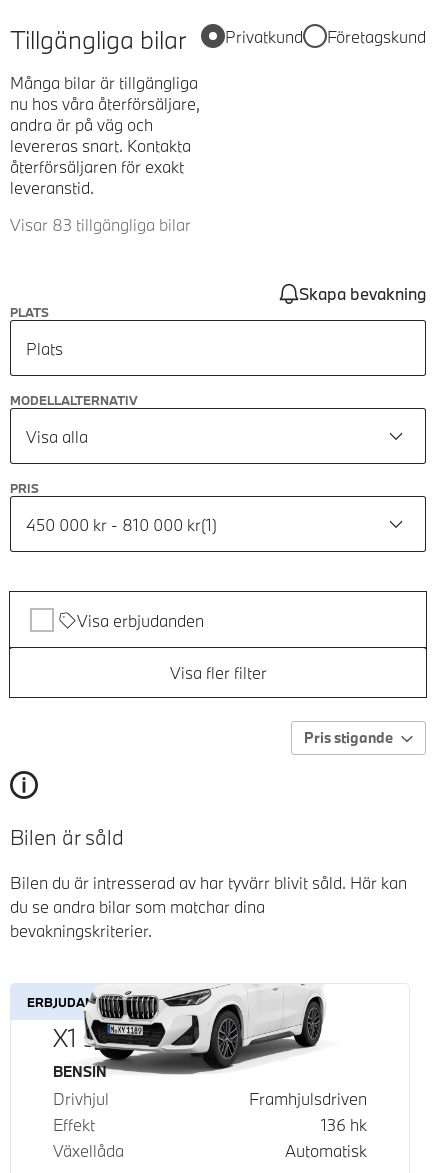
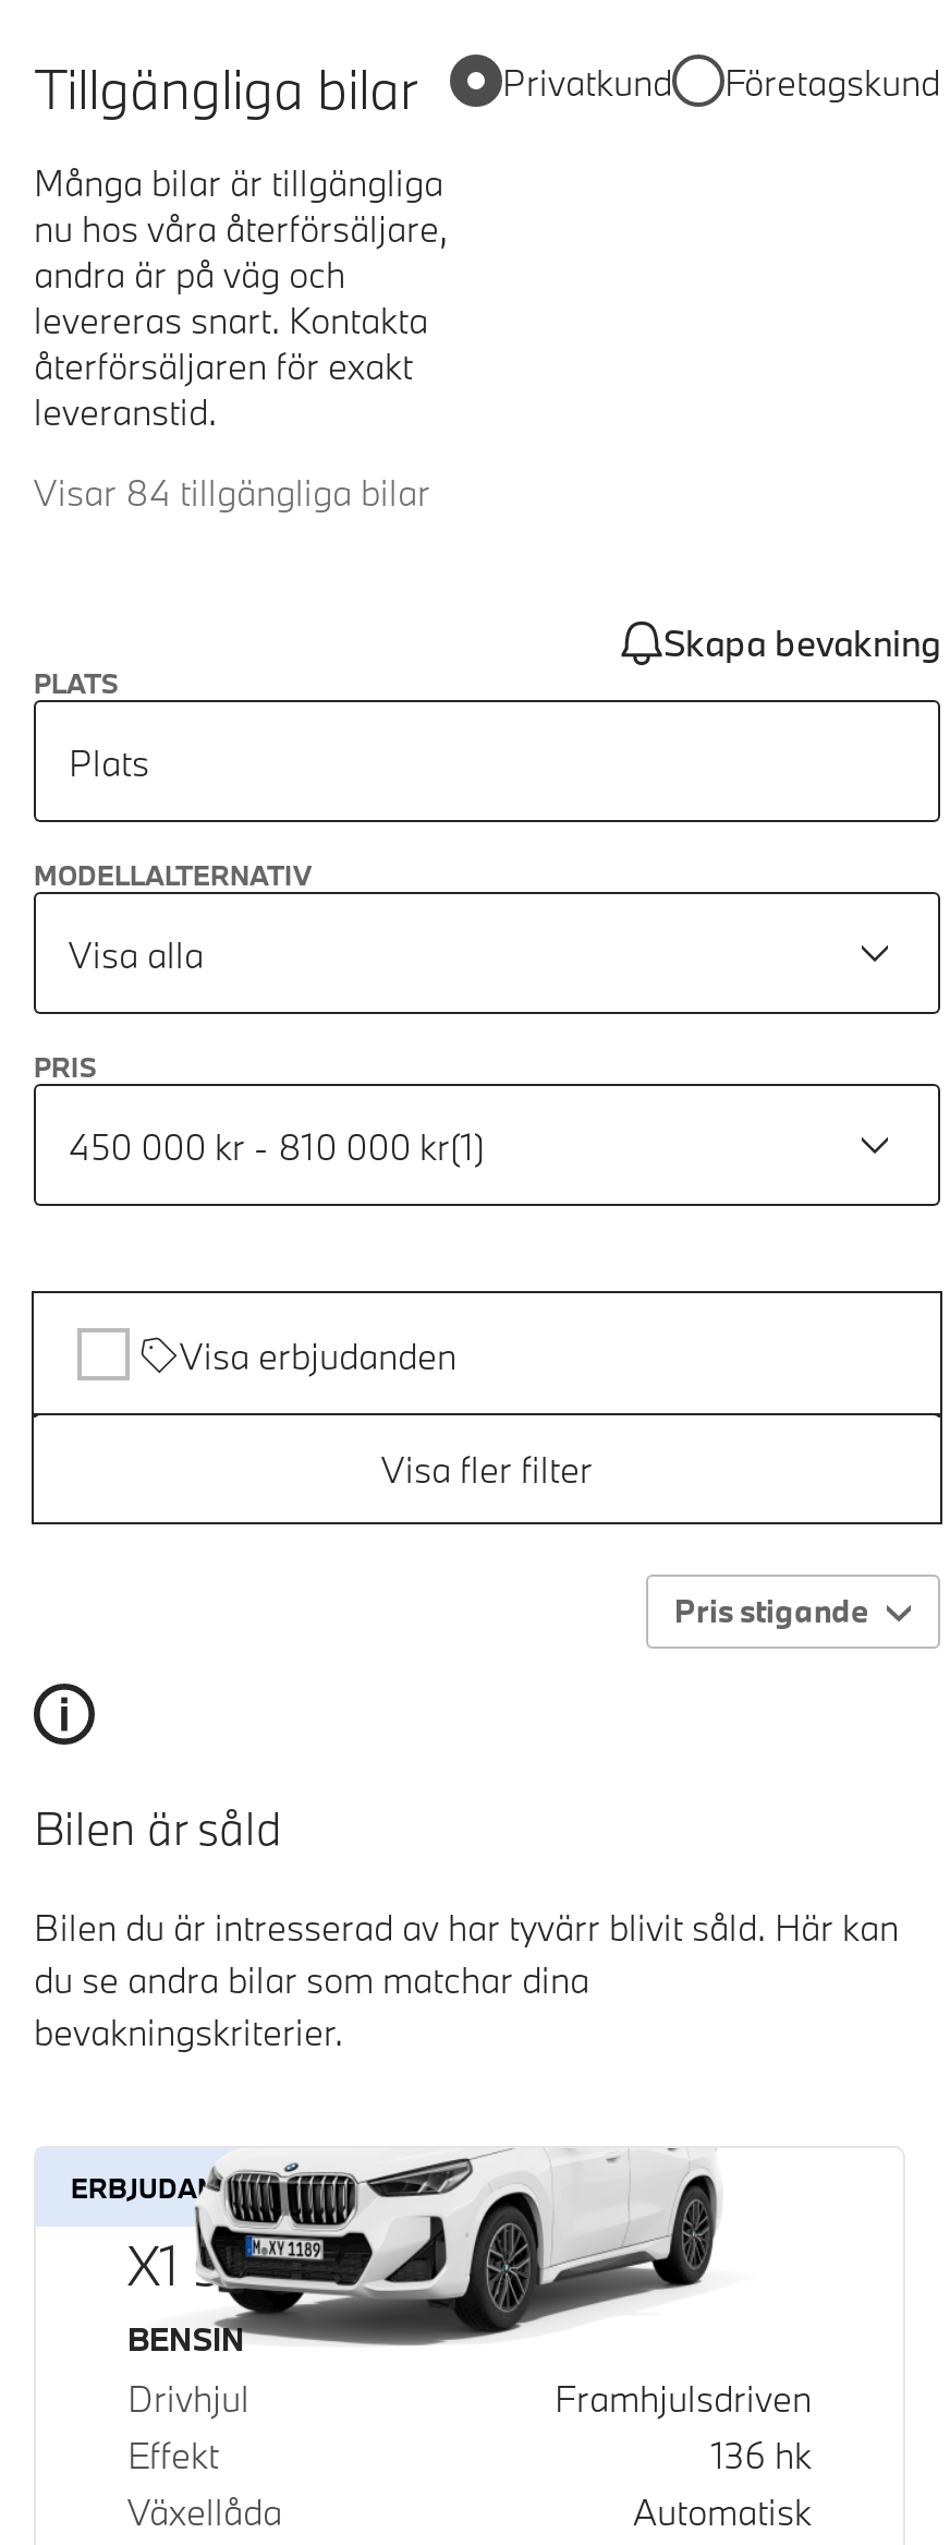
- Visar 83 tillgängliga bilar
+ Visar 84 tillgängliga bilar
